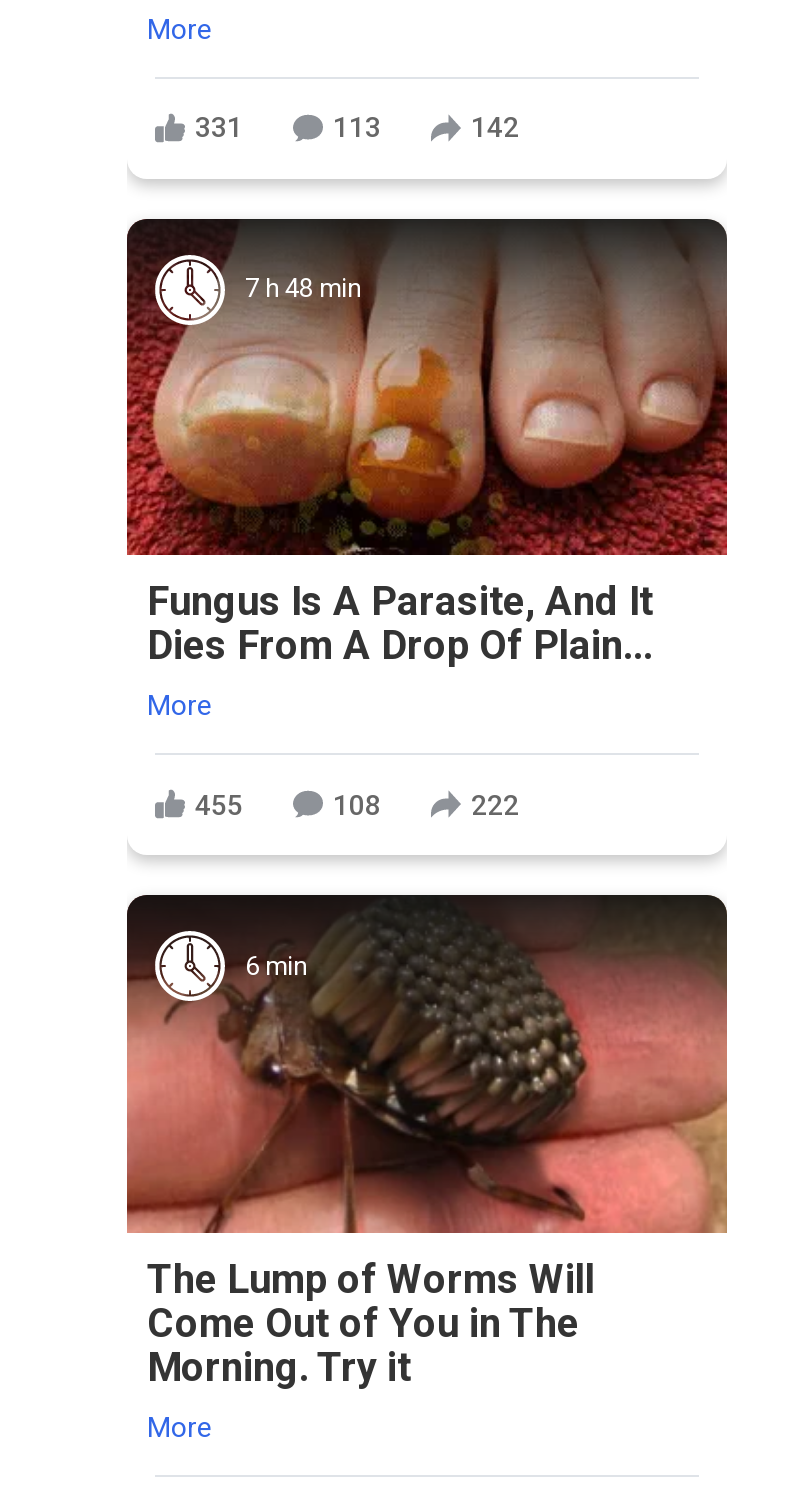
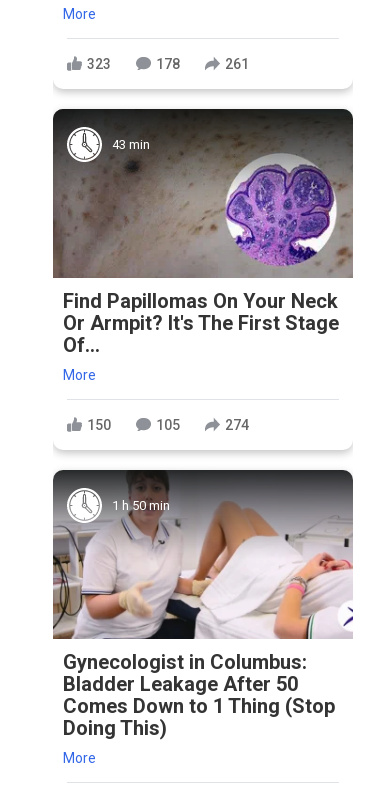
- 331
- 113
- 142
+ 323
+ 178
+ 261

- [image]
- 7 h 48 min
+ [image]
+ 43 min

- Fungus Is A Parasite, And It
- Dies From A Drop Of Plain...
+ Find Papillomas On Your Neck
+ Or Armpit? It's The First Stage
+ Of...

- 455
- 108
- 222
+ 150
+ 105
+ 274

- [image]
- 6 min
+ [image]
+ 1 h 50 min

- The Lump of Worms Will
- Come Out of You in The
- Morning. Try it
+ Gynecologist in Columbus:
+ Bladder Leakage After 50
+ Comes Down to 1 Thing (Stop
+ Doing This)
